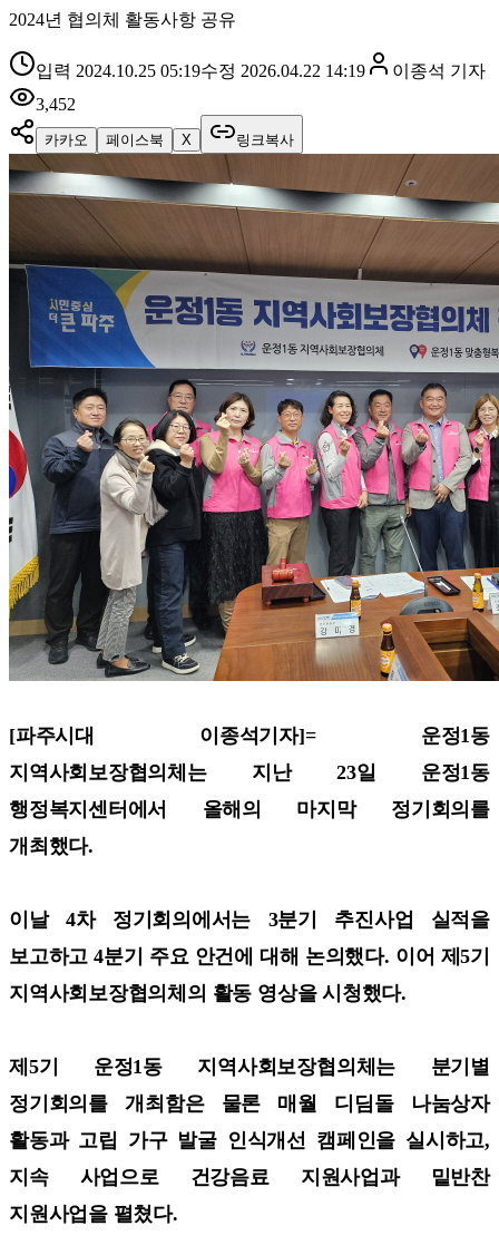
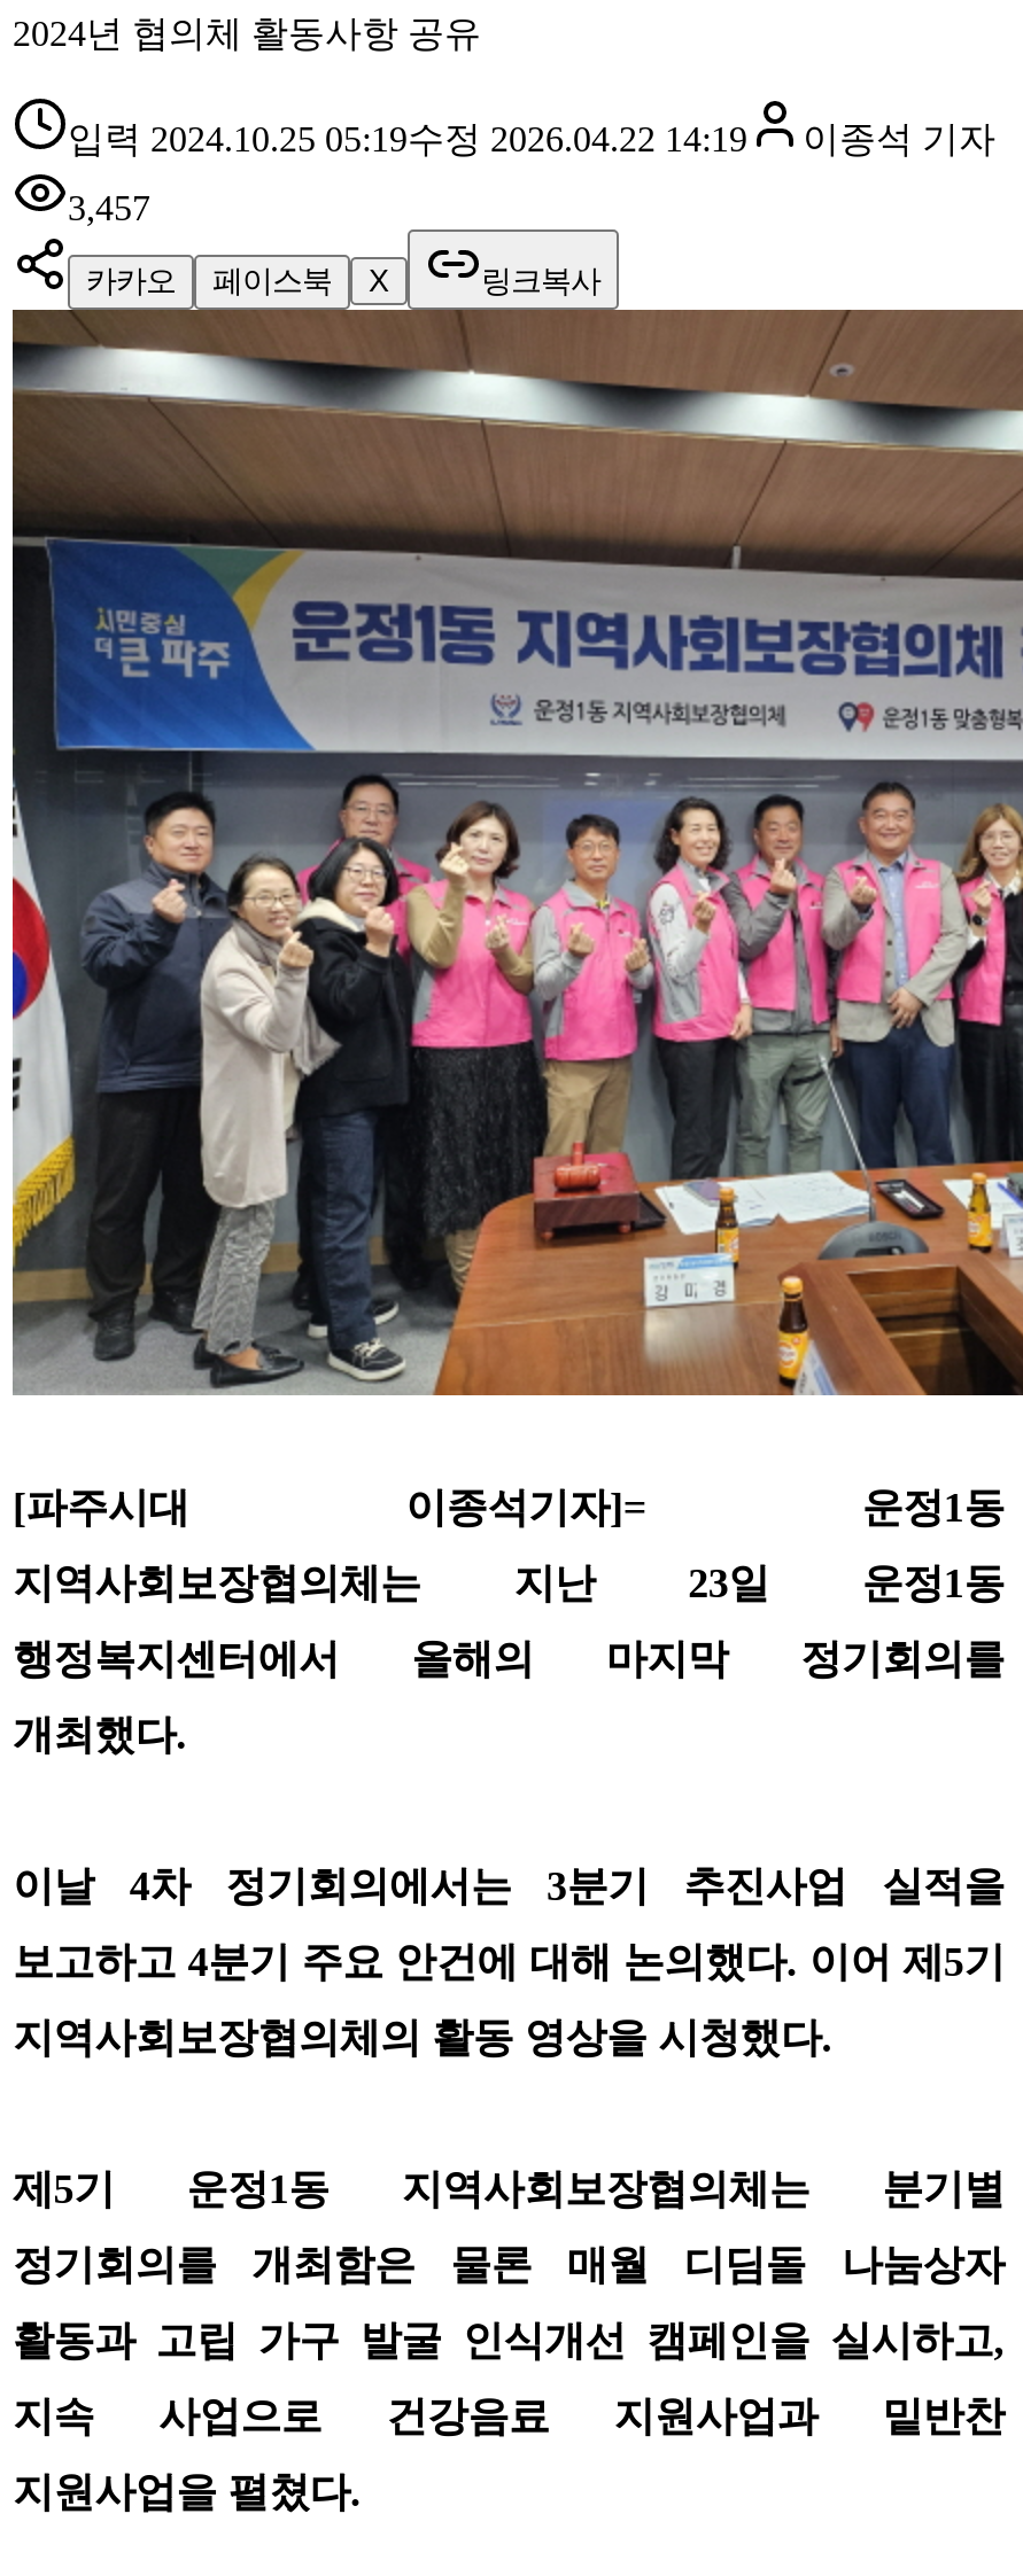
- 3,452
+ 3,457
